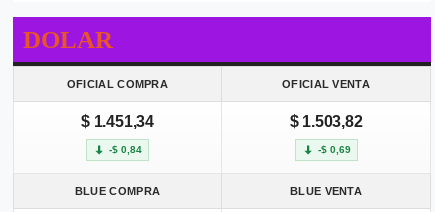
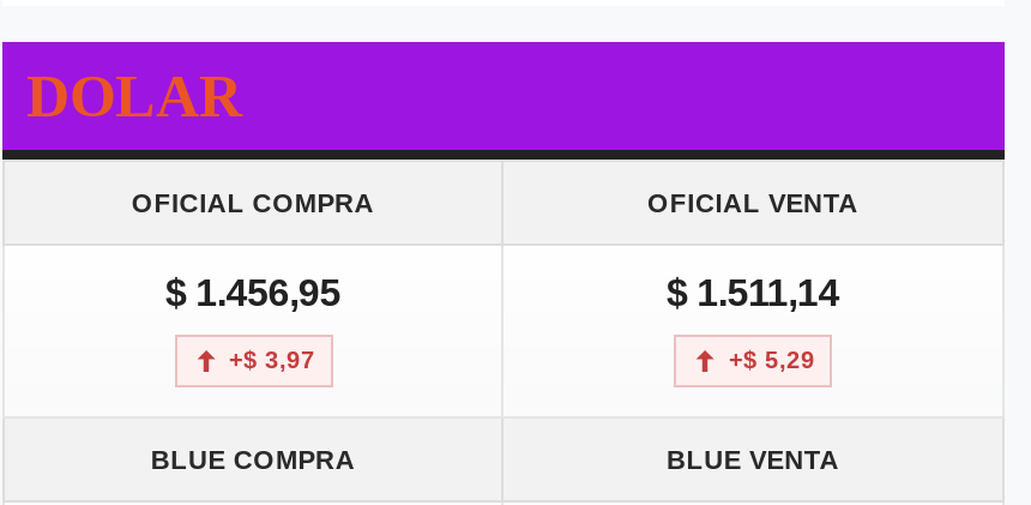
- $ 1.451,34
+ $ 1.456,95

- $ 1.503,82
+ $ 1.511,14

- -$ 0,84
+ +$ 3,97

- -$ 0,69
+ +$ 5,29
